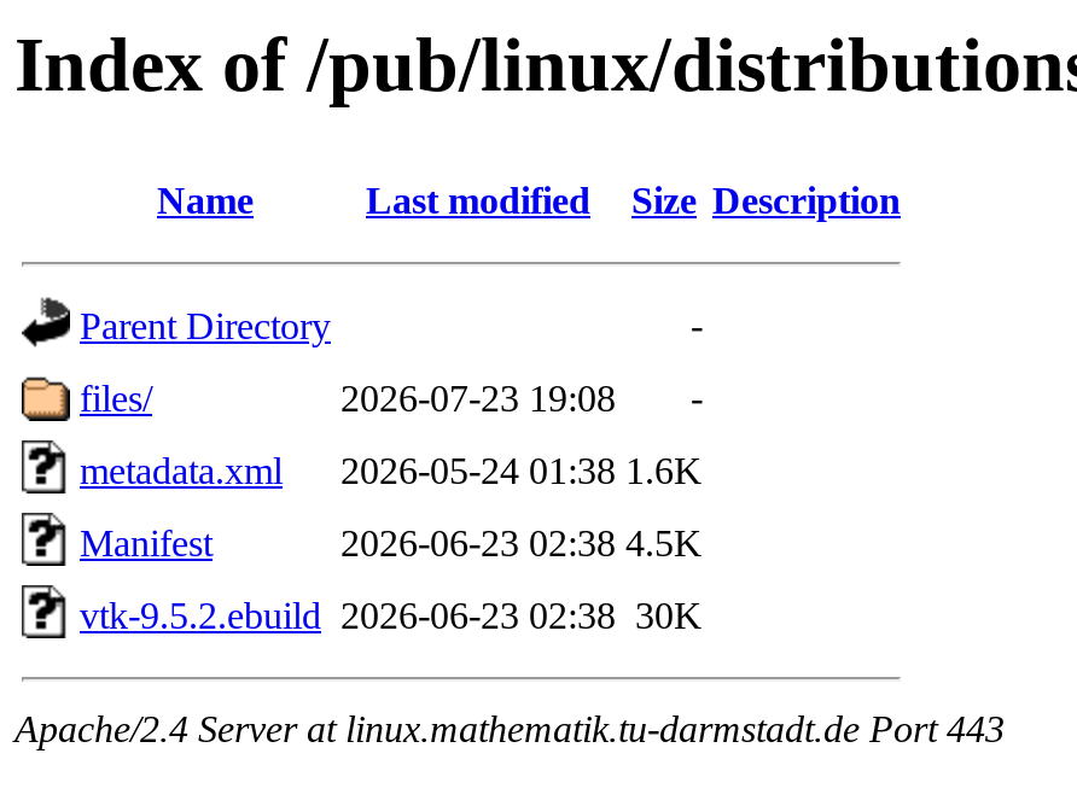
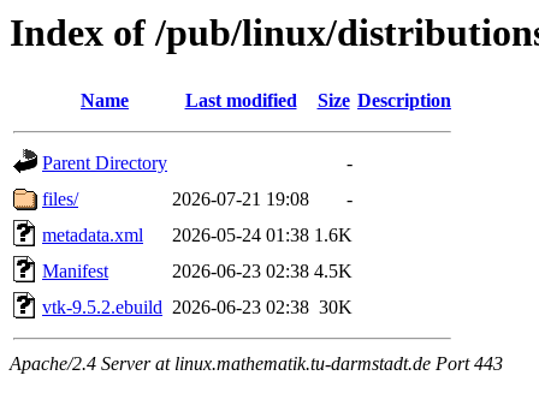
- 2026-07-23 19:08
+ 2026-07-21 19:08
